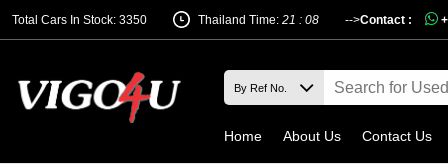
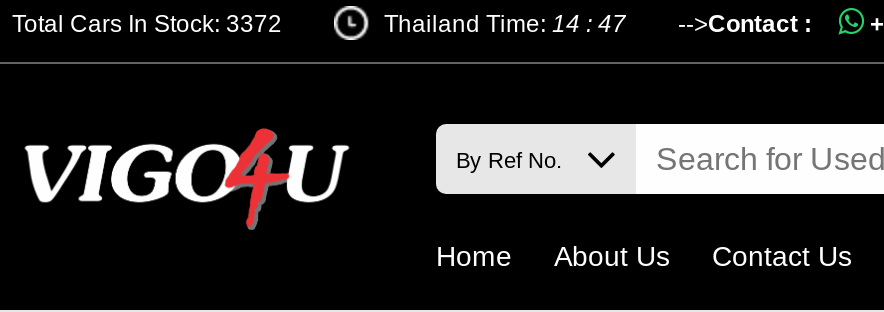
- Total Cars In Stock: 3350
+ Total Cars In Stock: 3372

- Thailand Time: 21 : 08
+ Thailand Time: 14 : 47
